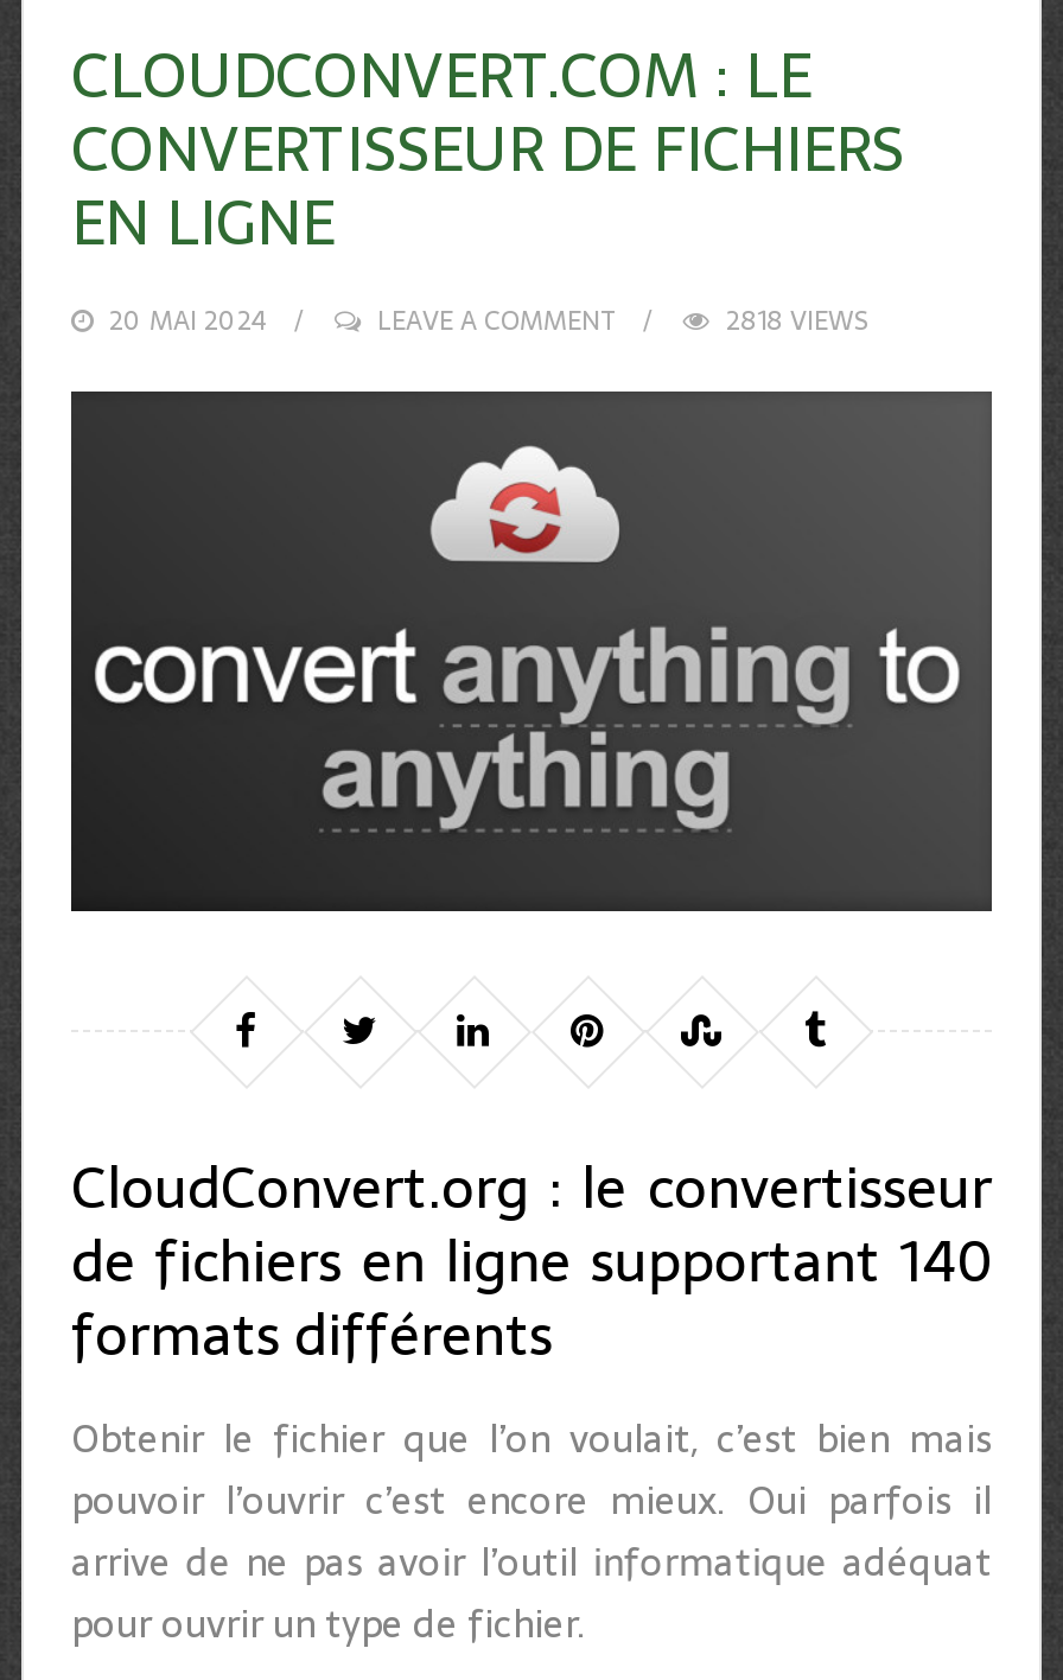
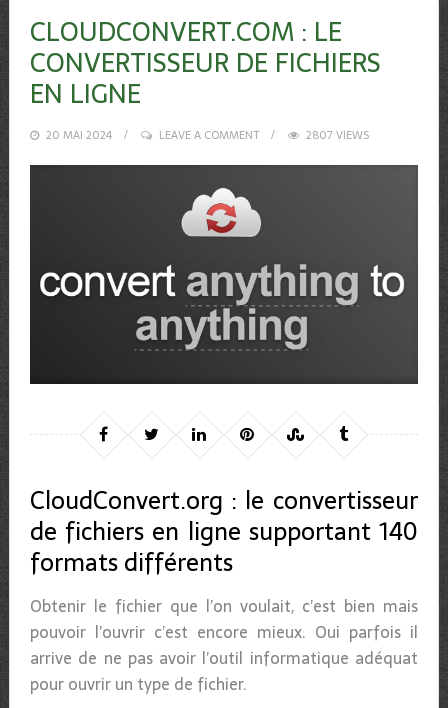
- 2818 VIEWS
+ 2807 VIEWS
